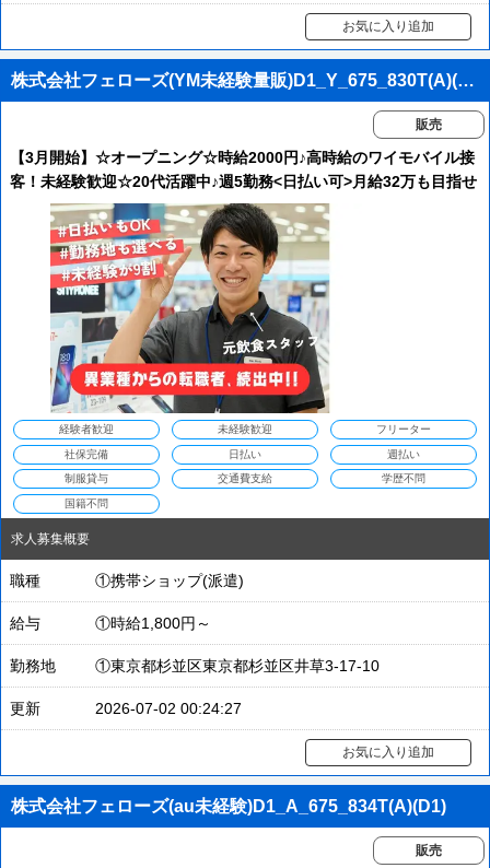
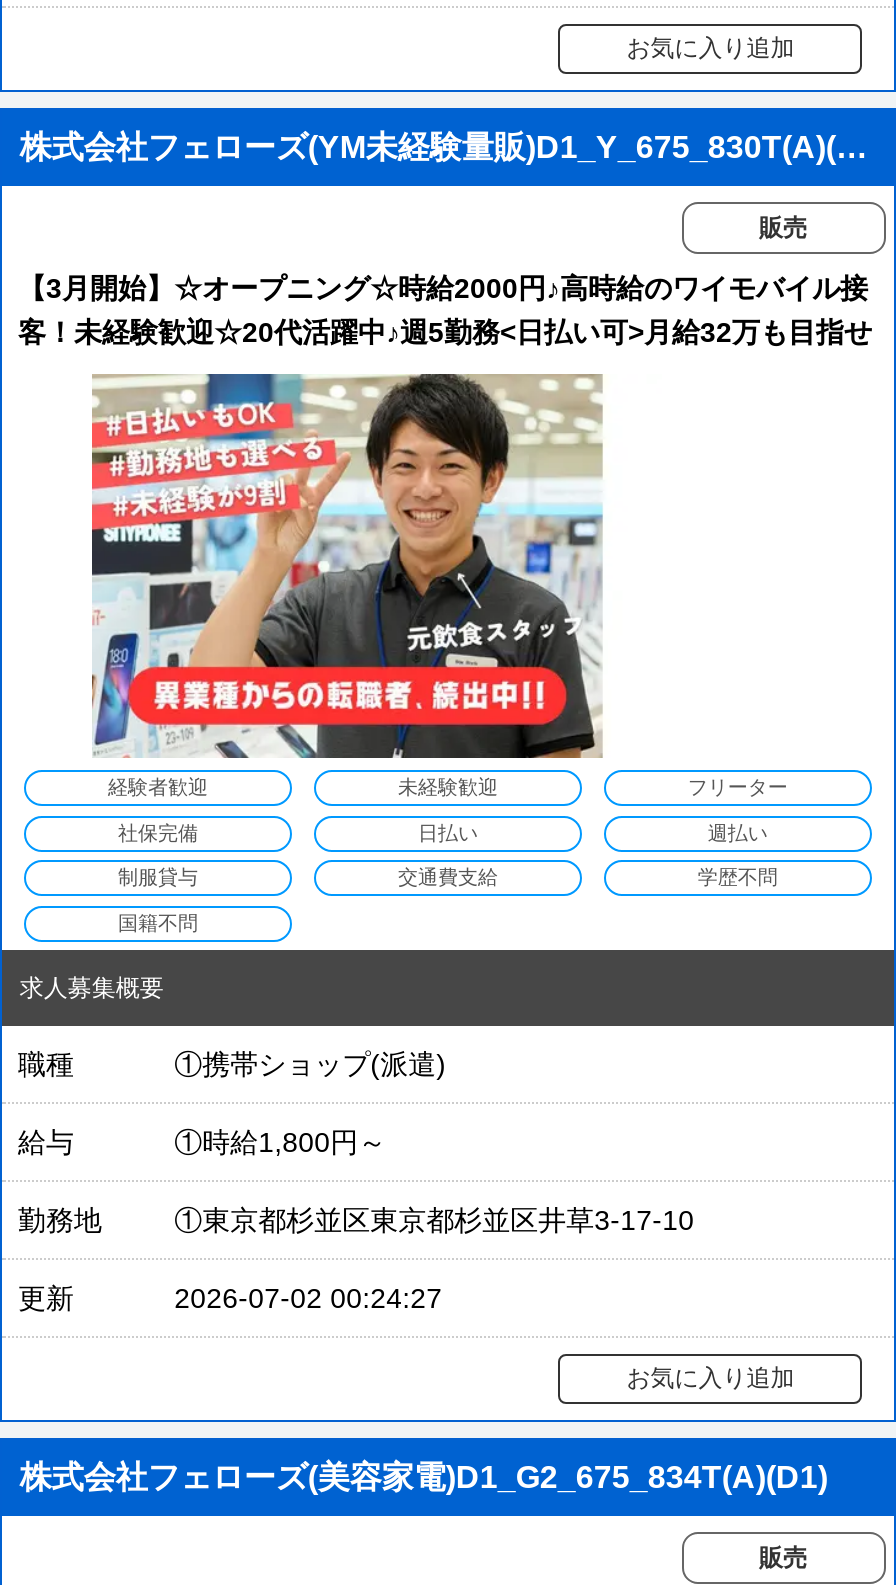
- 株式会社フェローズ(au未経験)D1_A_675_834T(A)(D1)
+ 株式会社フェローズ(美容家電)D1_G2_675_834T(A)(D1)
